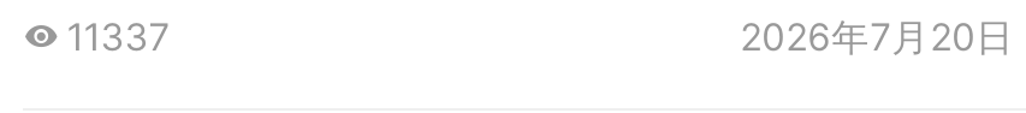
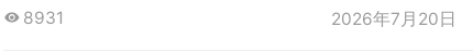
- 11337
+ 8931
